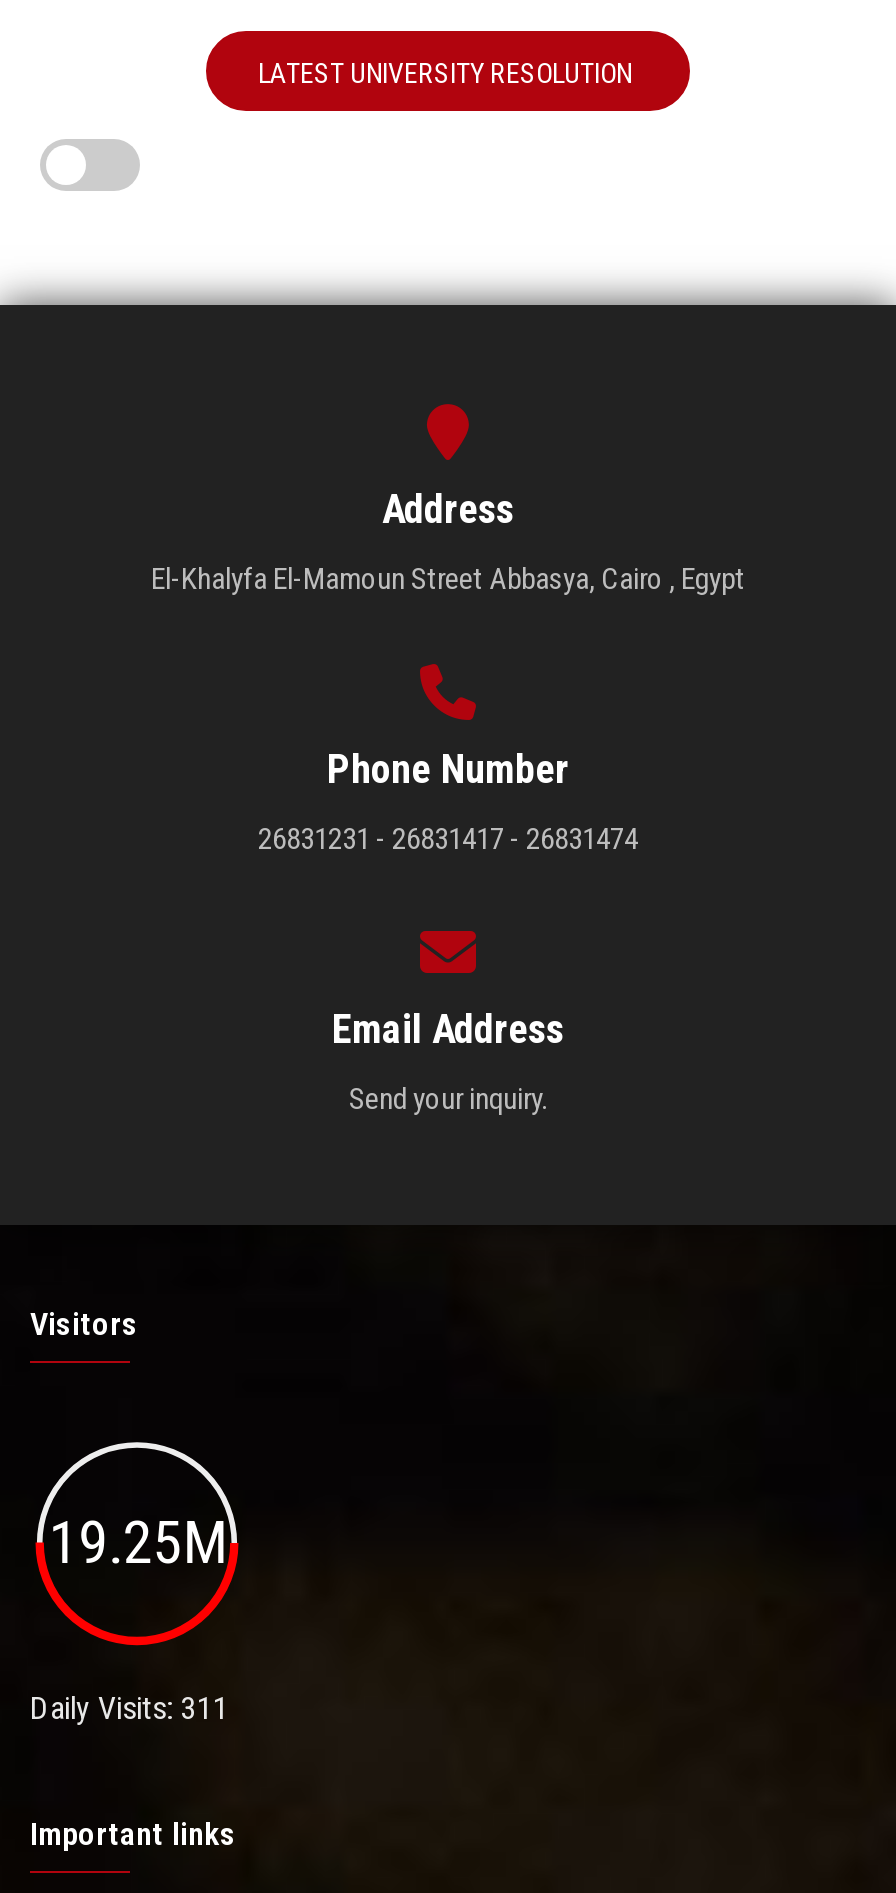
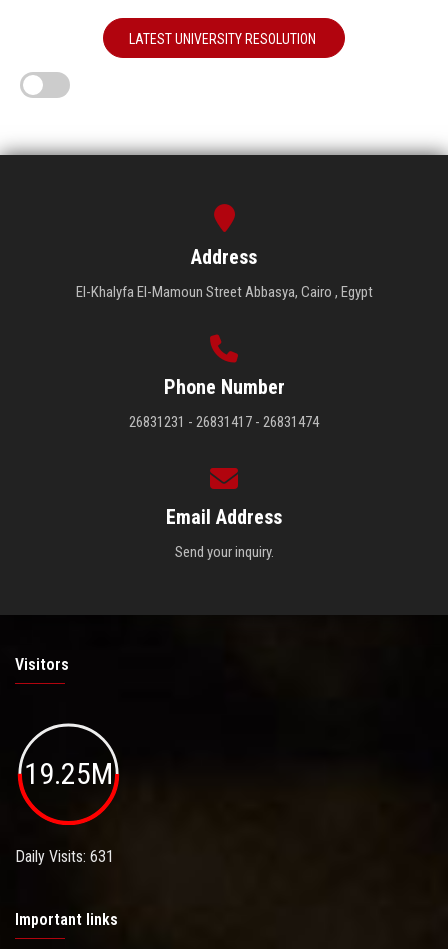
- Daily Visits: 311
+ Daily Visits: 631
